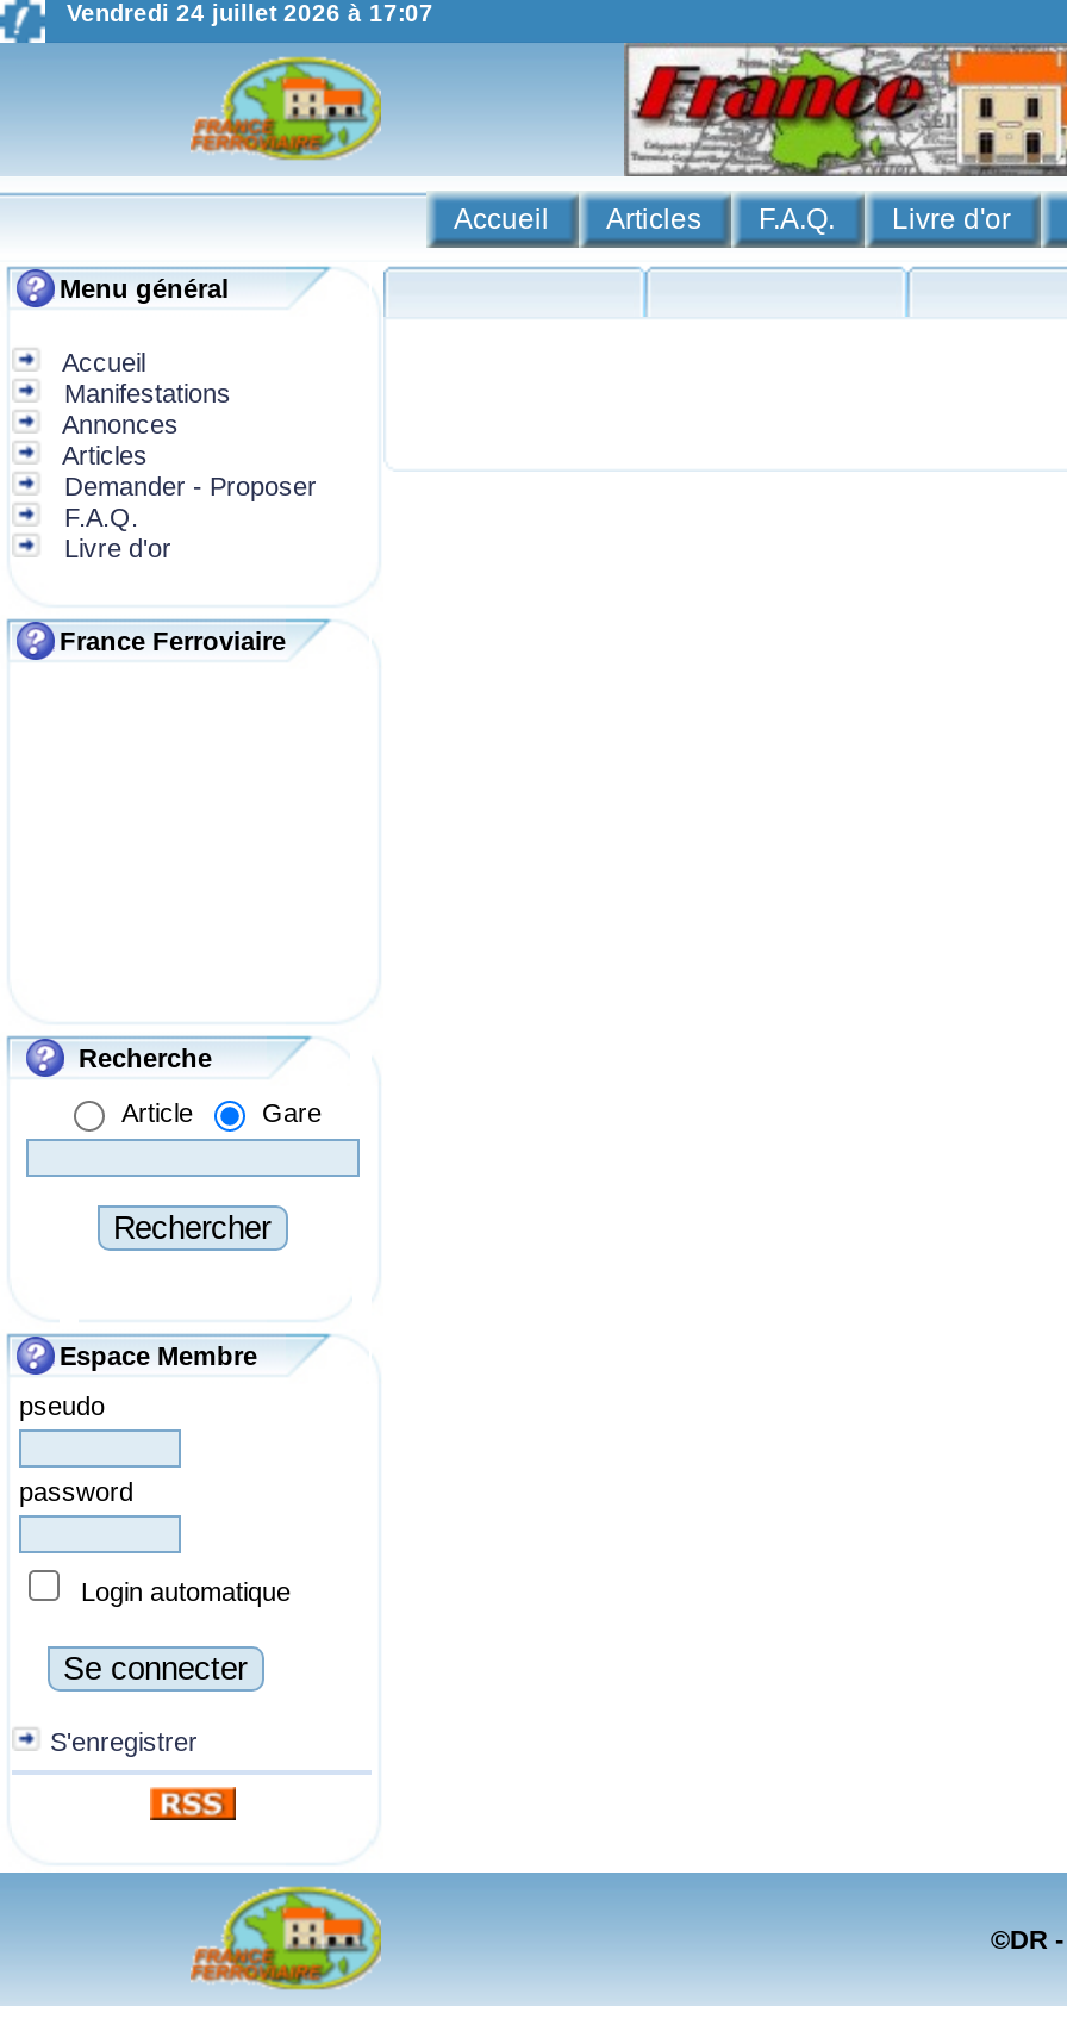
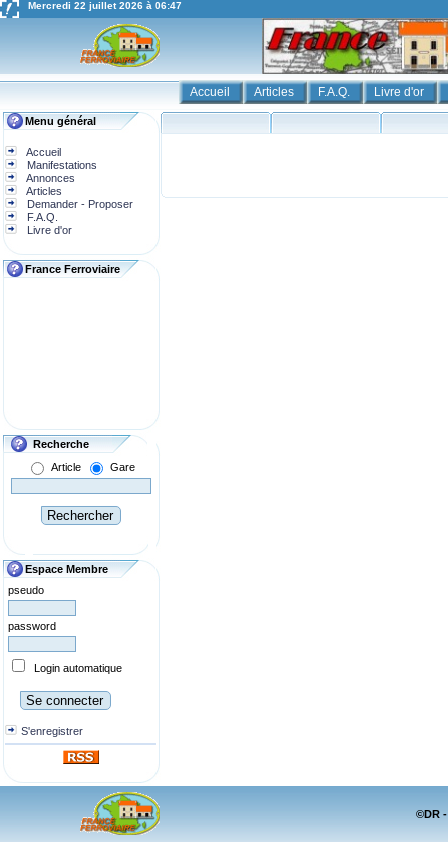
- Vendredi 24 juillet 2026 à 17:07
+ Mercredi 22 juillet 2026 à 06:47
